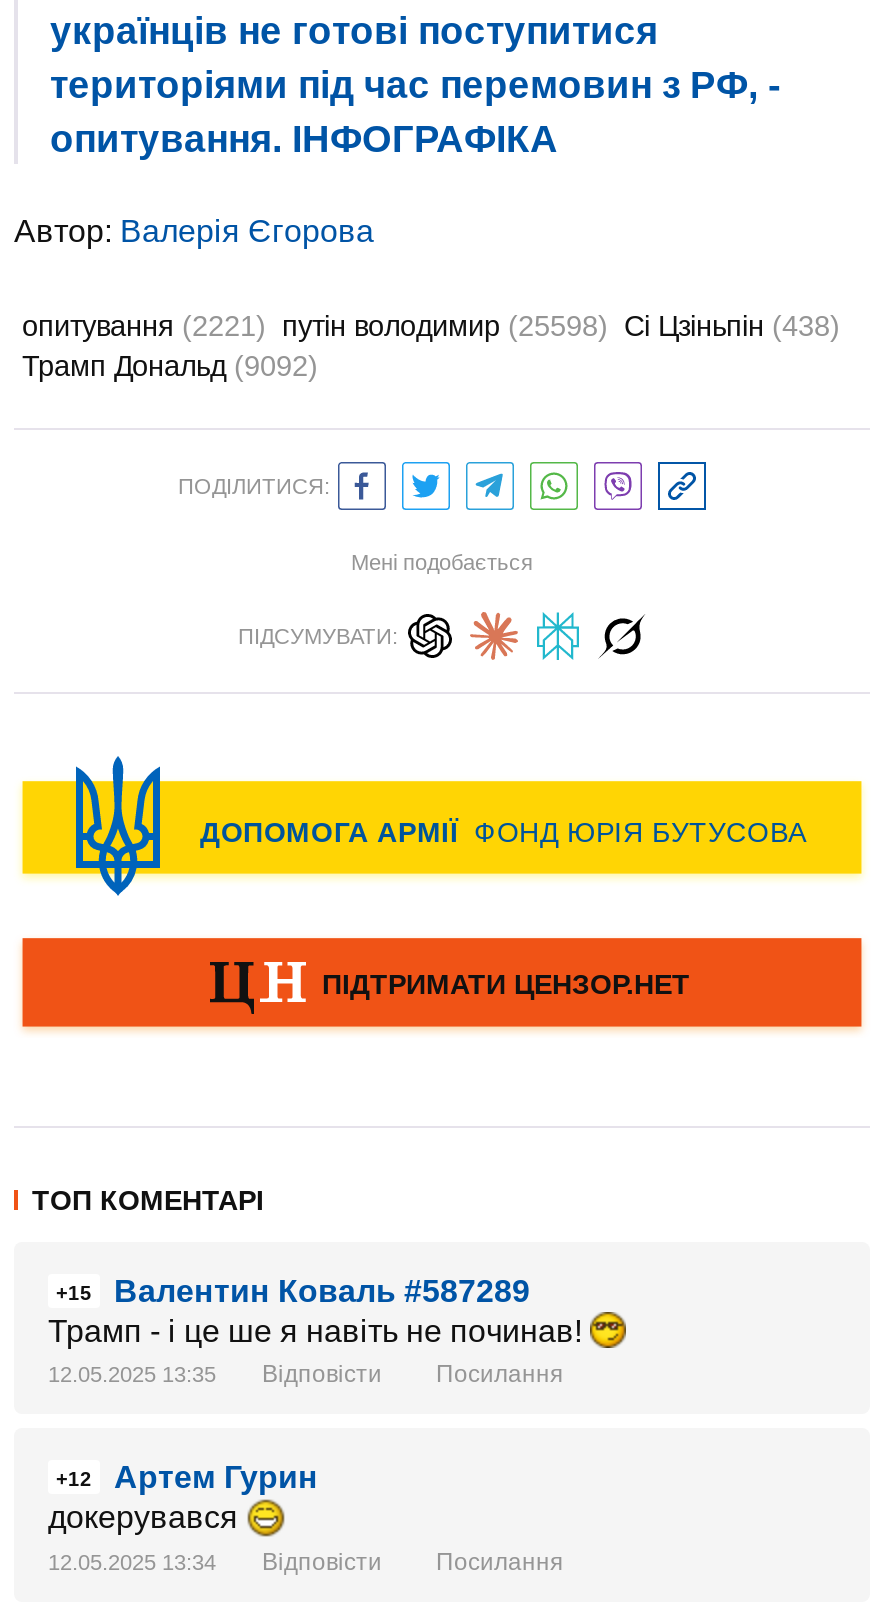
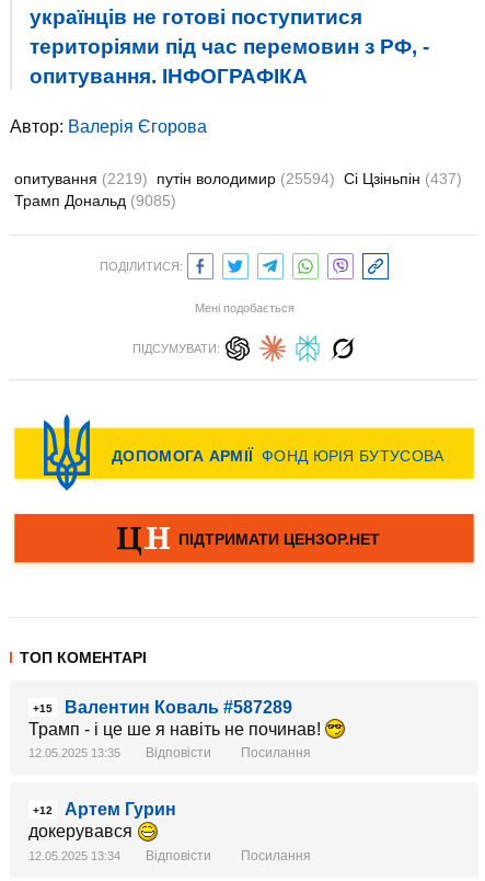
- опитування (2221) путін володимир (25598) Сі Цзіньпін (438)
+ опитування (2219) путін володимир (25594) Сі Цзіньпін (437)

- Трамп Дональд (9092)
+ Трамп Дональд (9085)
